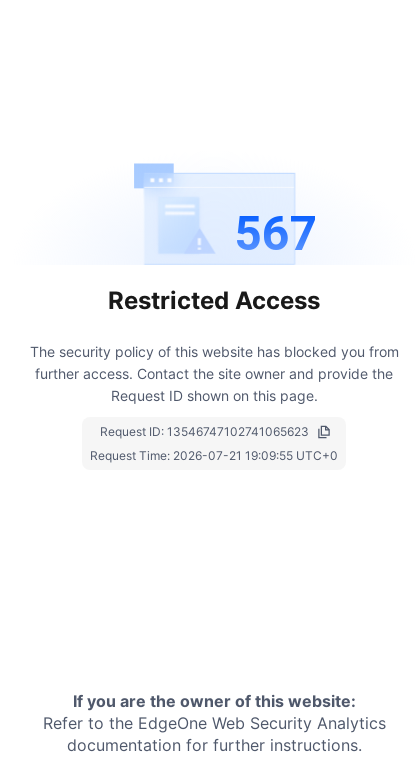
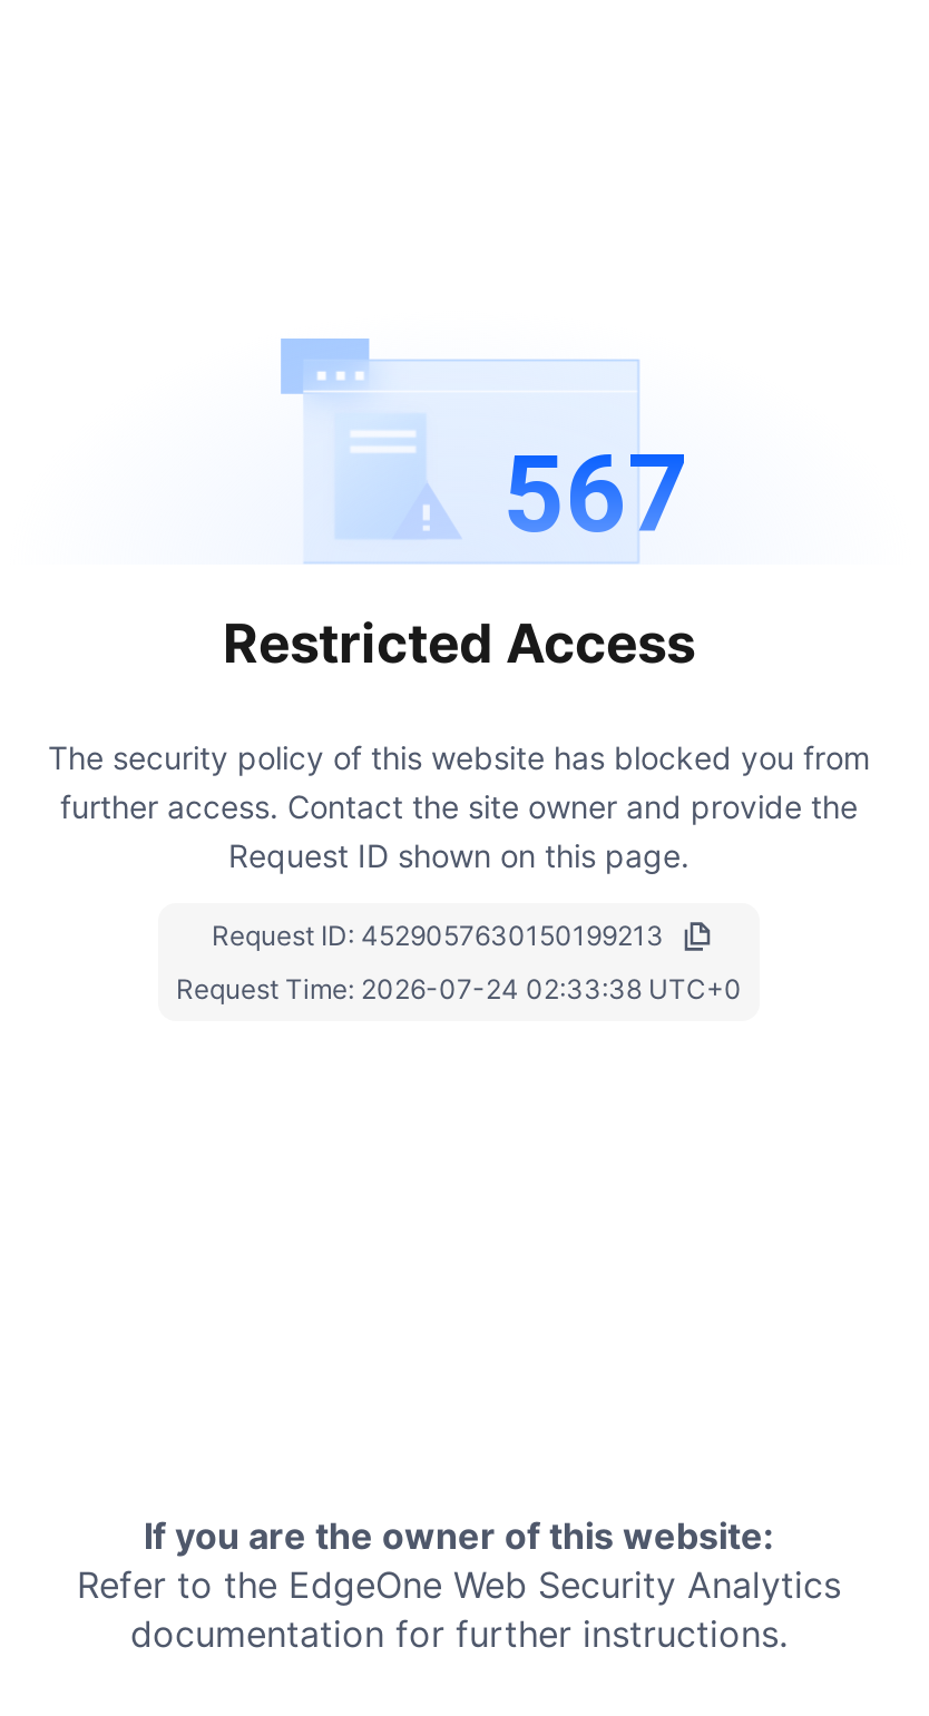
- Request ID: 13546747102741065623
+ Request ID: 4529057630150199213

- Request Time: 2026-07-21 19:09:55 UTC+0
+ Request Time: 2026-07-24 02:33:38 UTC+0
